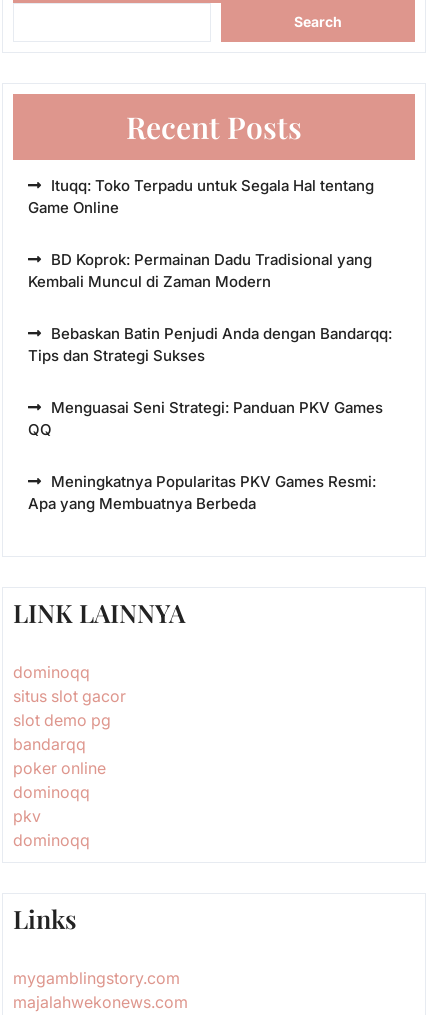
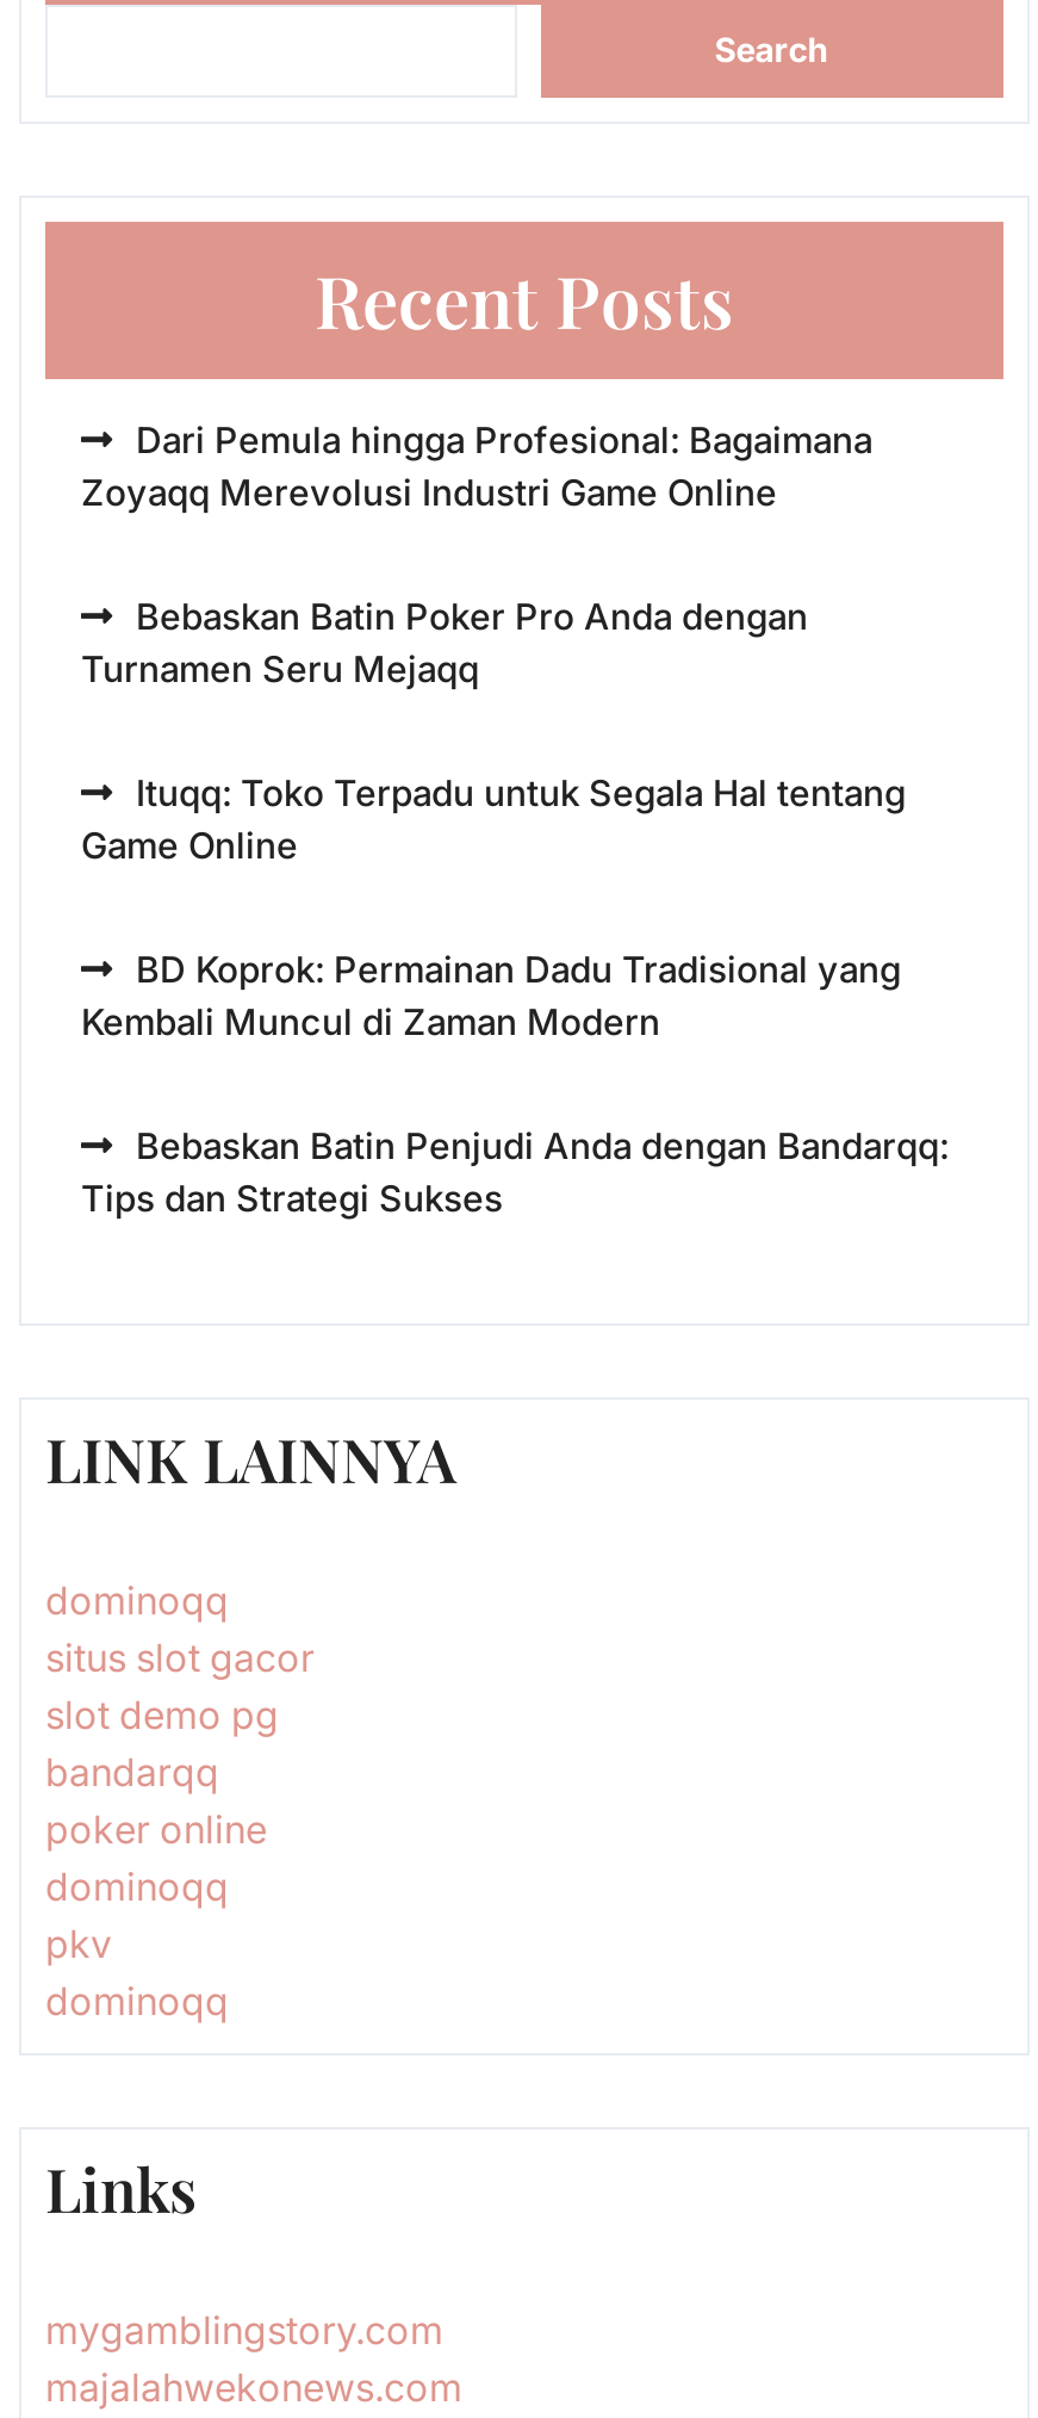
+ Dari Pemula hingga Profesional: Bagaimana
+ Zoyaqq Merevolusi Industri Game Online
+ Bebaskan Batin Poker Pro Anda dengan
+ Turnamen Seru Mejaqq

moved down: Ituqq: Toko Terpadu untuk Segala Hal tentang | Game Online | BD Koprok: Permainan Dadu Tradisional yang | Kembali Muncul di Zaman Modern | Bebaskan Batin Penjudi Anda dengan Bandarqq: | Tips dan Strategi Sukses

- Menguasai Seni Strategi: Panduan PKV Games
- QQ
- Meningkatnya Popularitas PKV Games Resmi:
- Apa yang Membuatnya Berbeda
